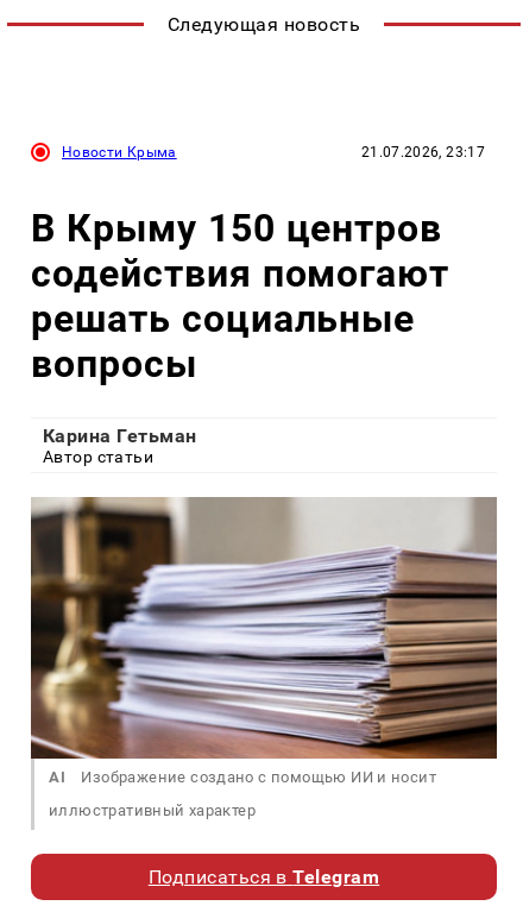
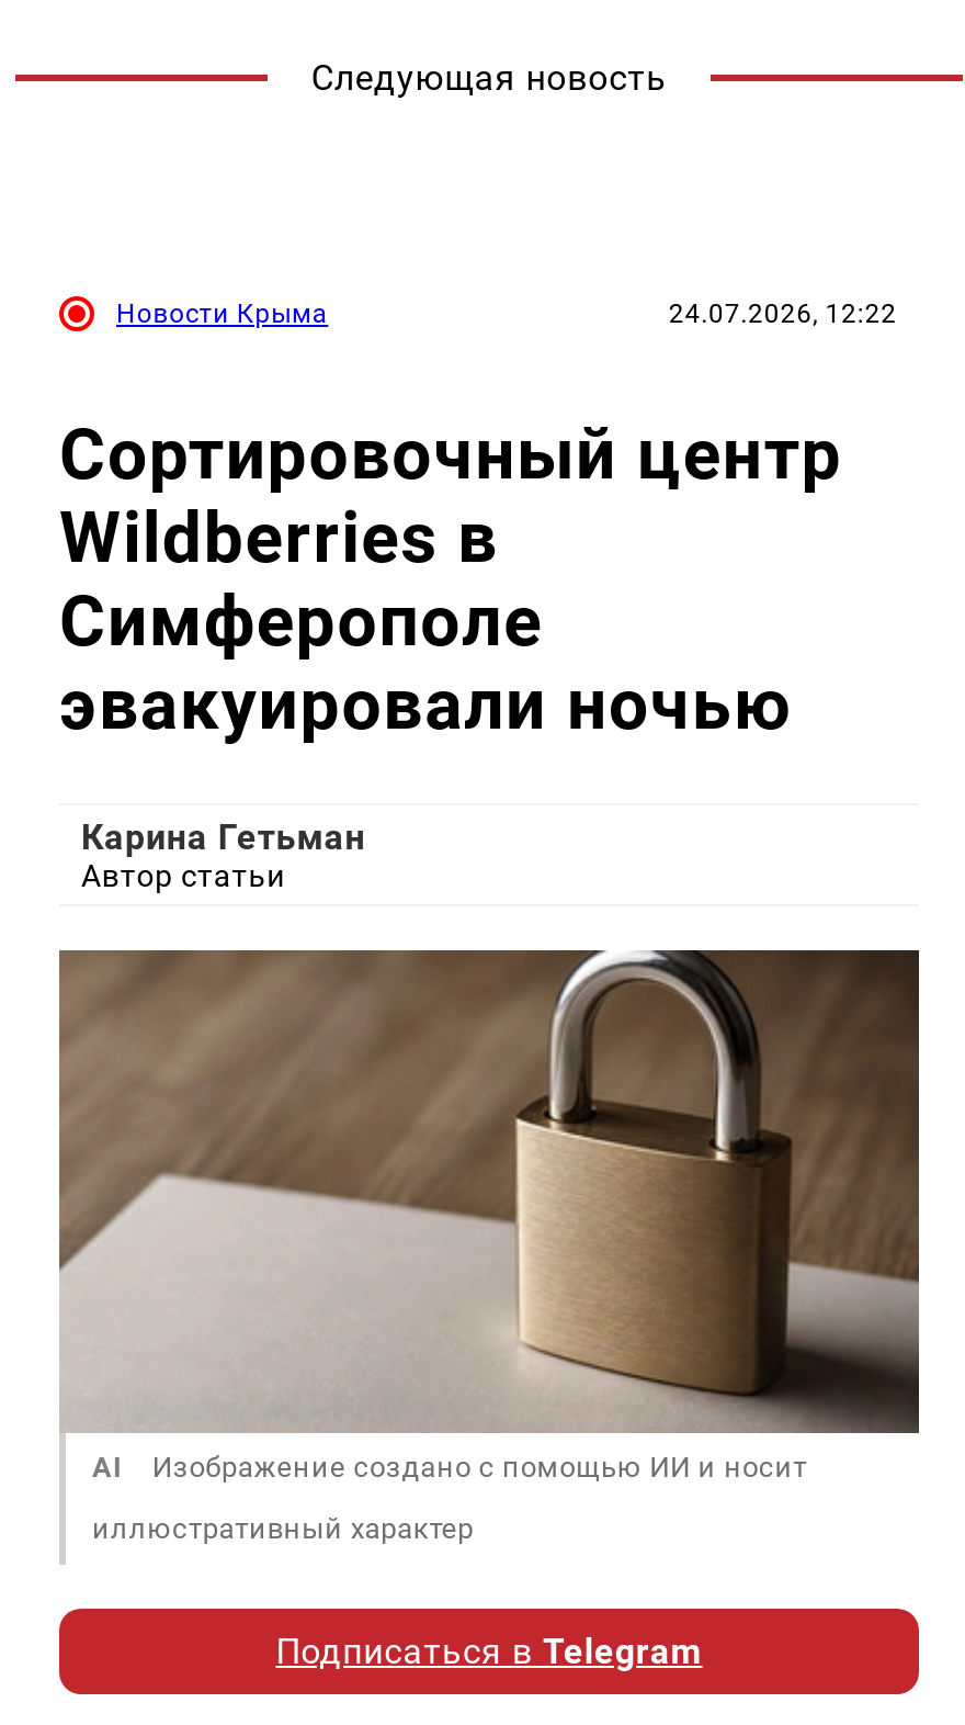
- 21.07.2026, 23:17
+ 24.07.2026, 12:22

- В Крыму 150 центров
- содействия помогают
- решать социальные
- вопросы
+ Сортировочный центр
+ Wildberries в
+ Симферополе
+ эвакуировали ночью

- [image]
+ [image]
